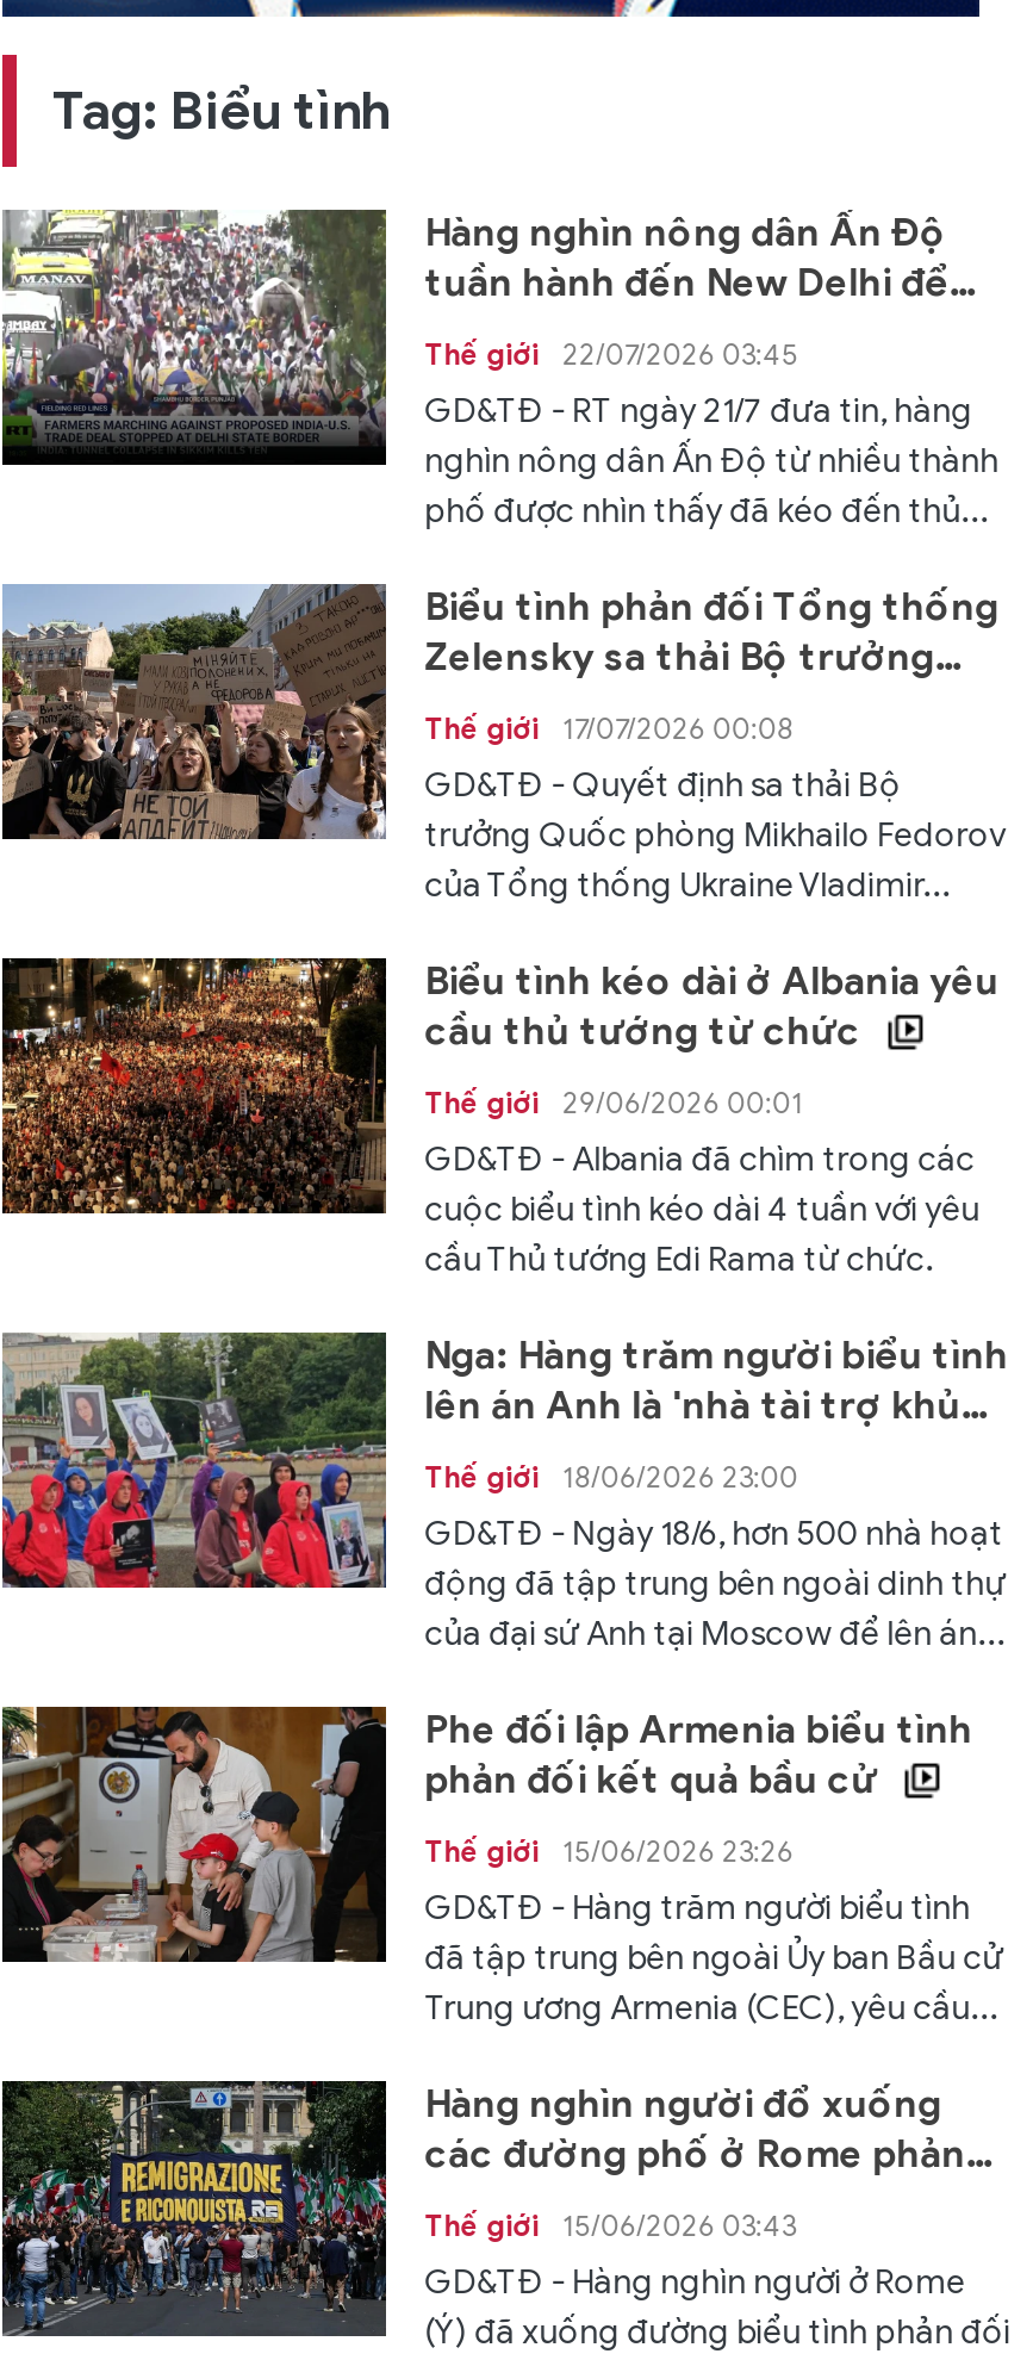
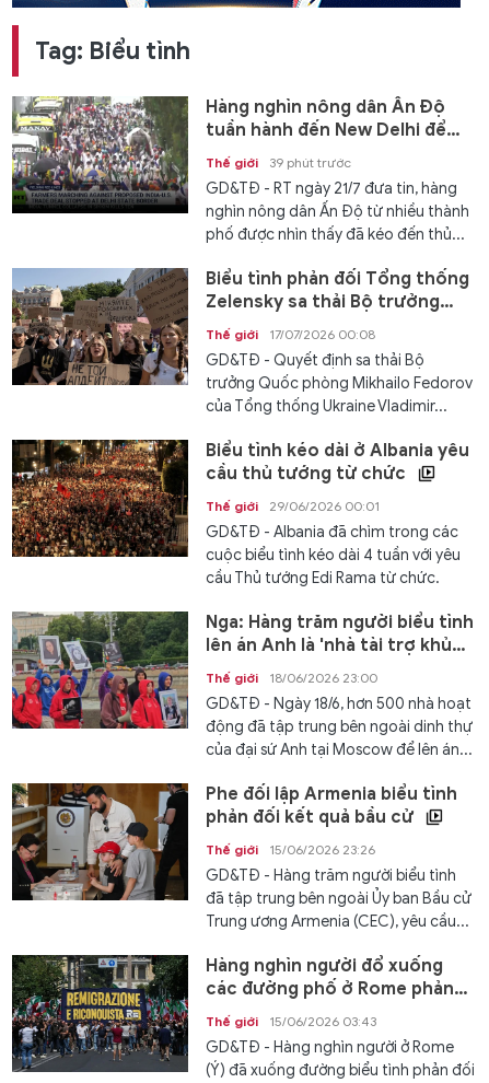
- 22/07/2026 03:45
+ 39 phút trước
